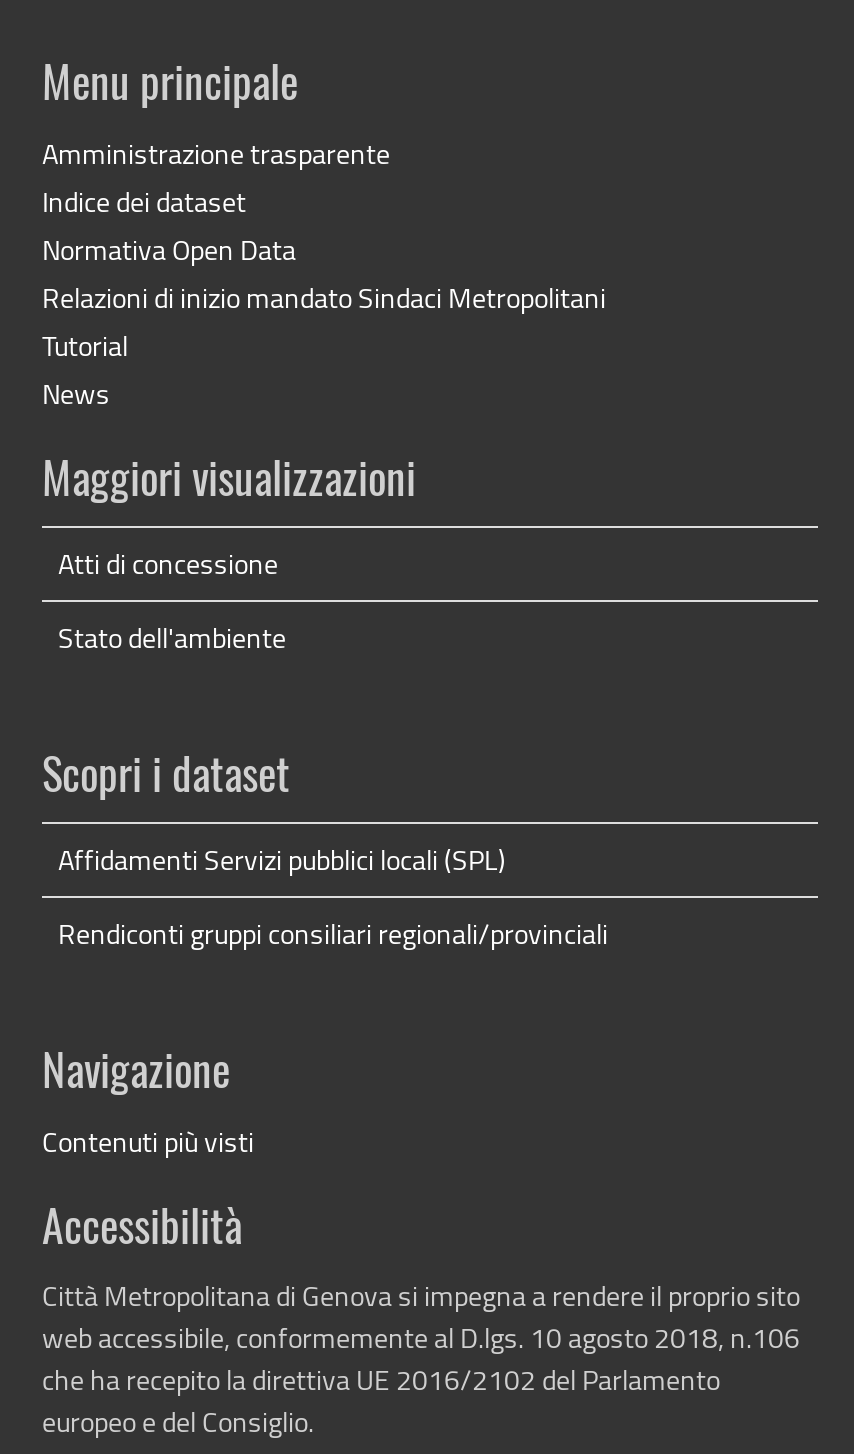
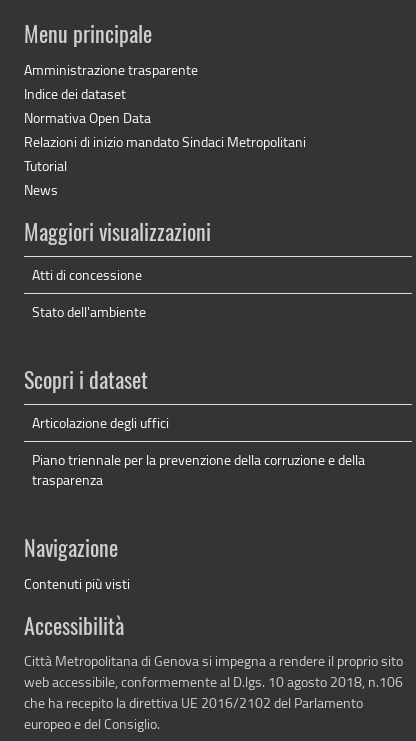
- Affidamenti Servizi pubblici locali (SPL)
+ Articolazione degli uffici

- Rendiconti gruppi consiliari regionali/provinciali
+ Piano triennale per la prevenzione della corruzione e della
+ trasparenza
